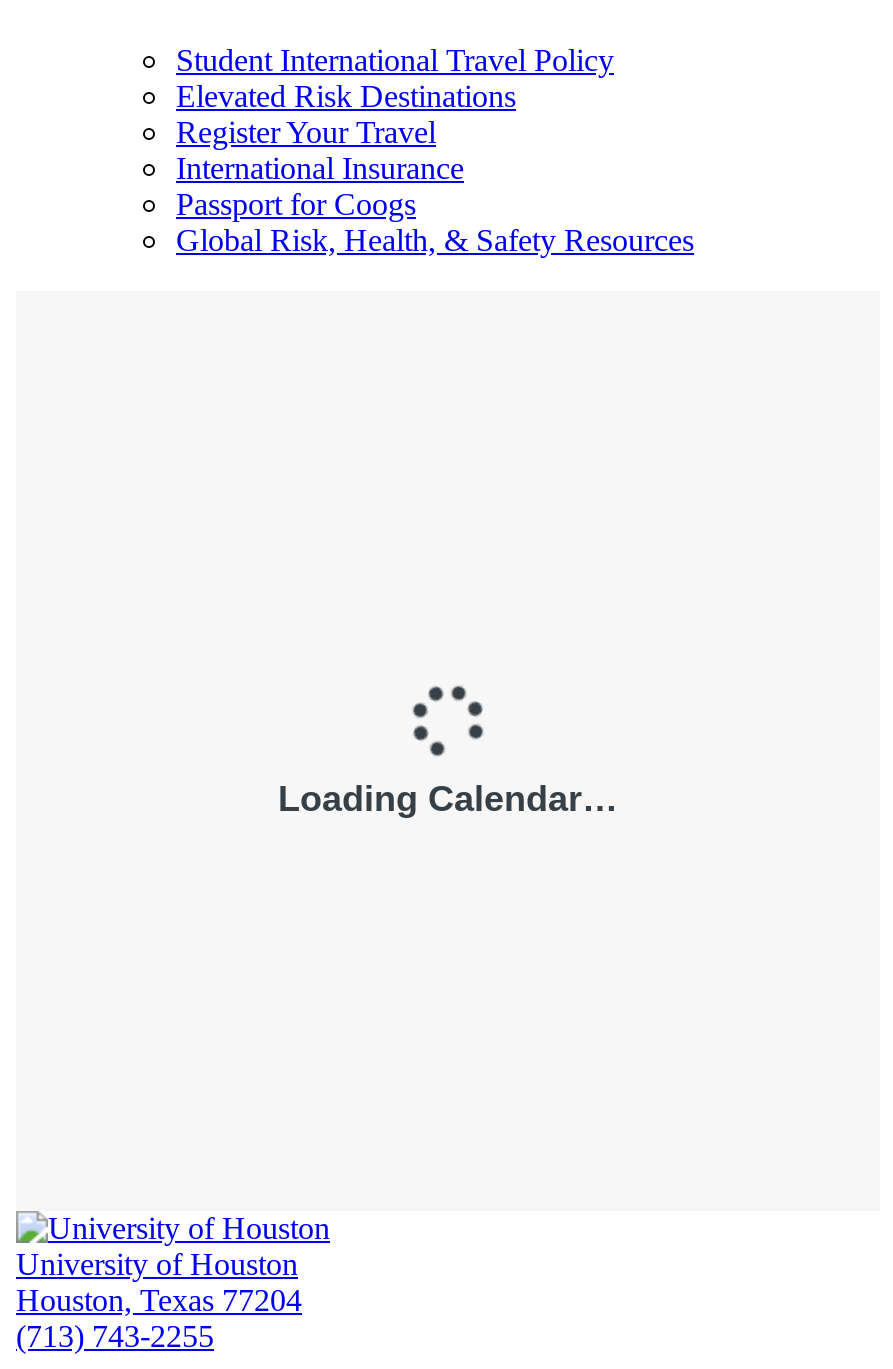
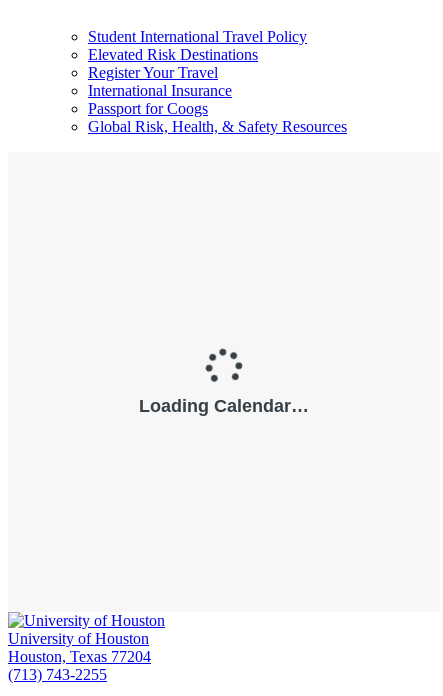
- [image]
+ [image]
